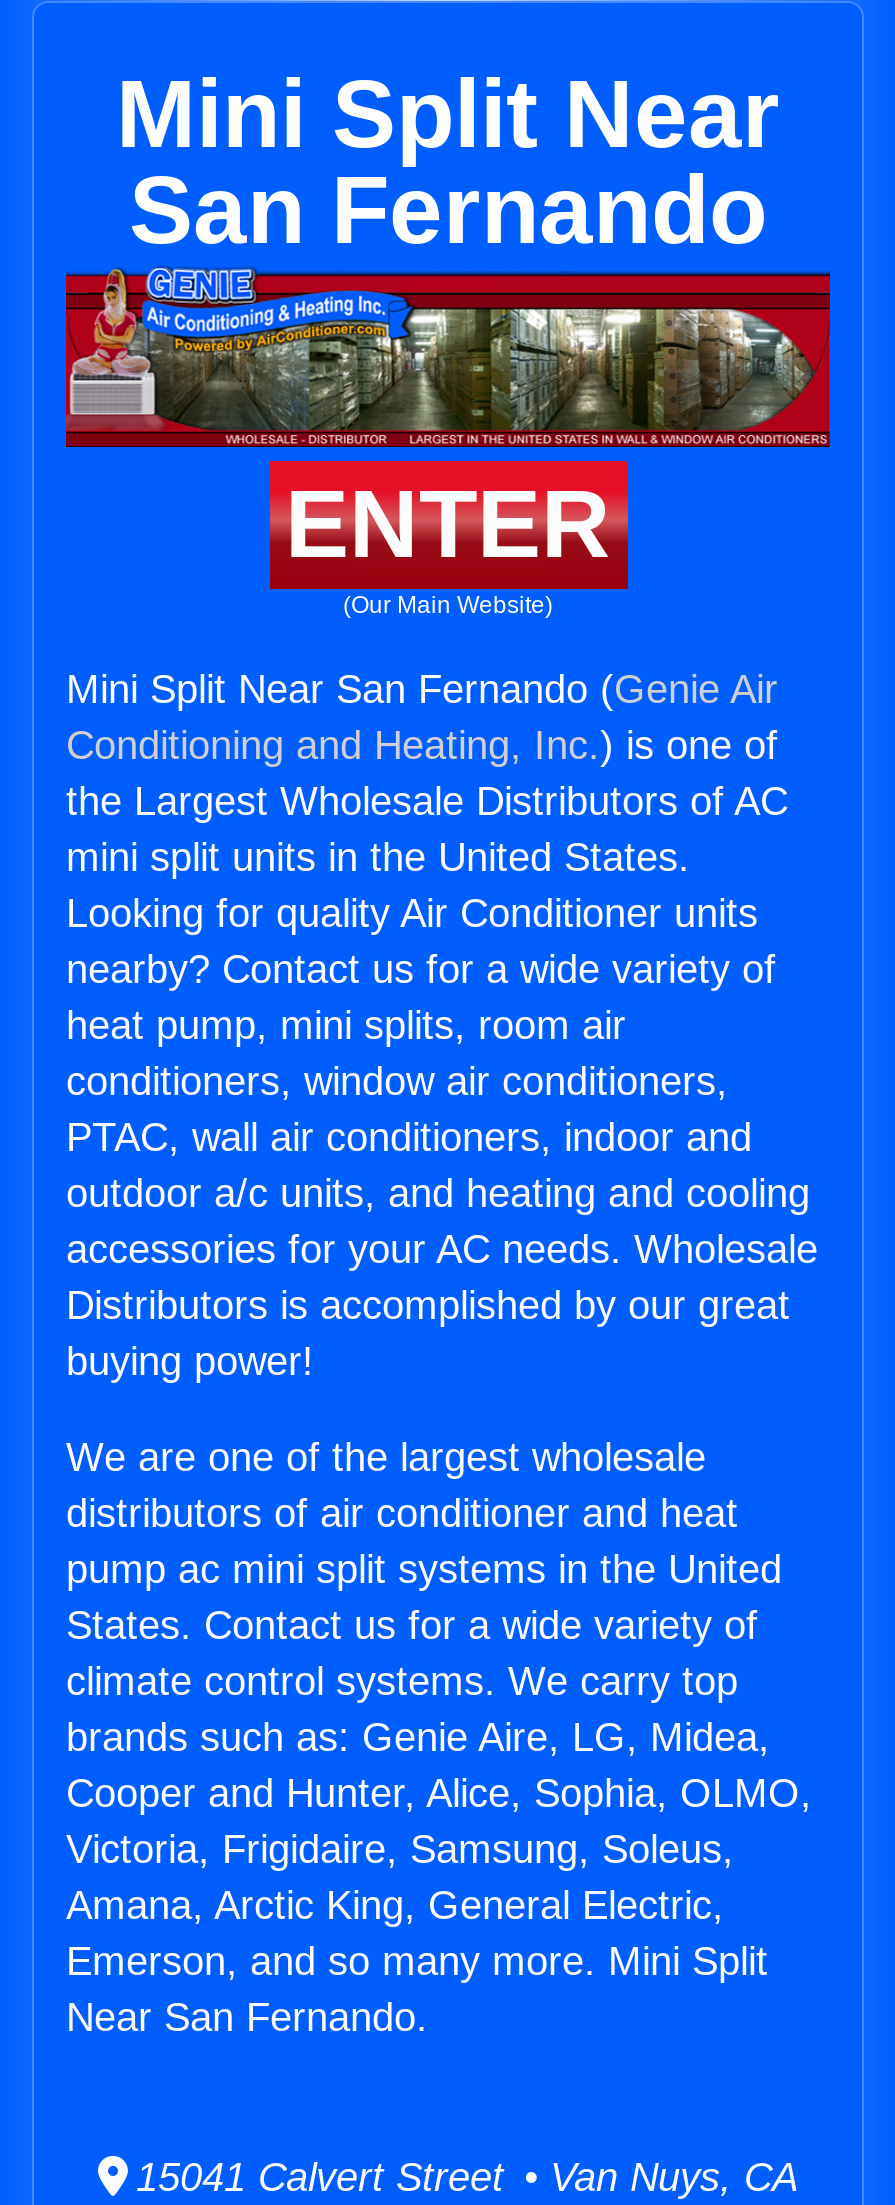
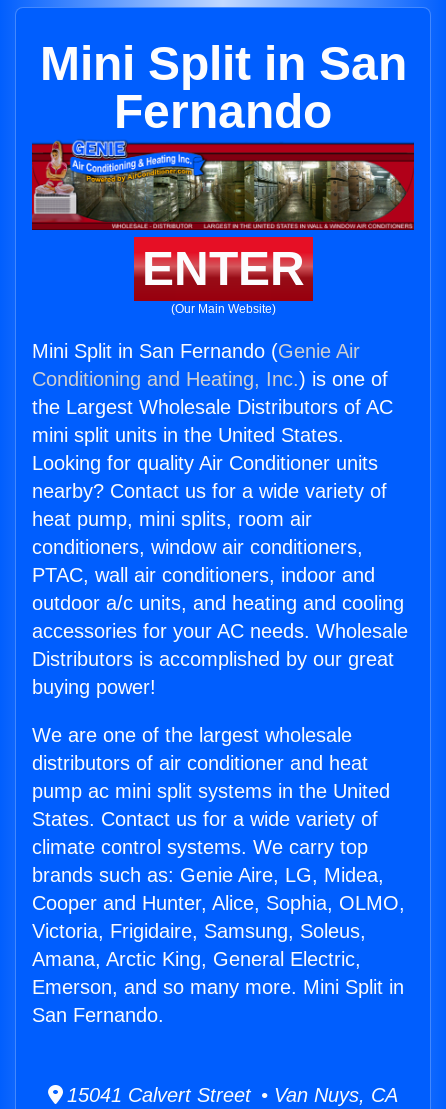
- Mini Split Near
- San Fernando
+ Mini Split in San
+ Fernando

- Mini Split Near San Fernando (Genie Air
+ Mini Split in San Fernando (Genie Air

- Emerson, and so many more. Mini Split
- Near San Fernando.
+ Emerson, and so many more. Mini Split in
+ San Fernando.
